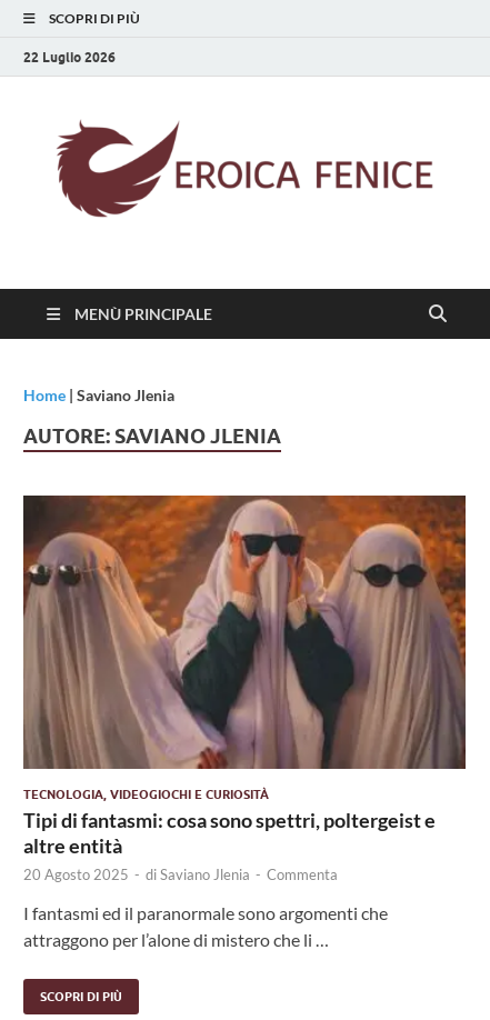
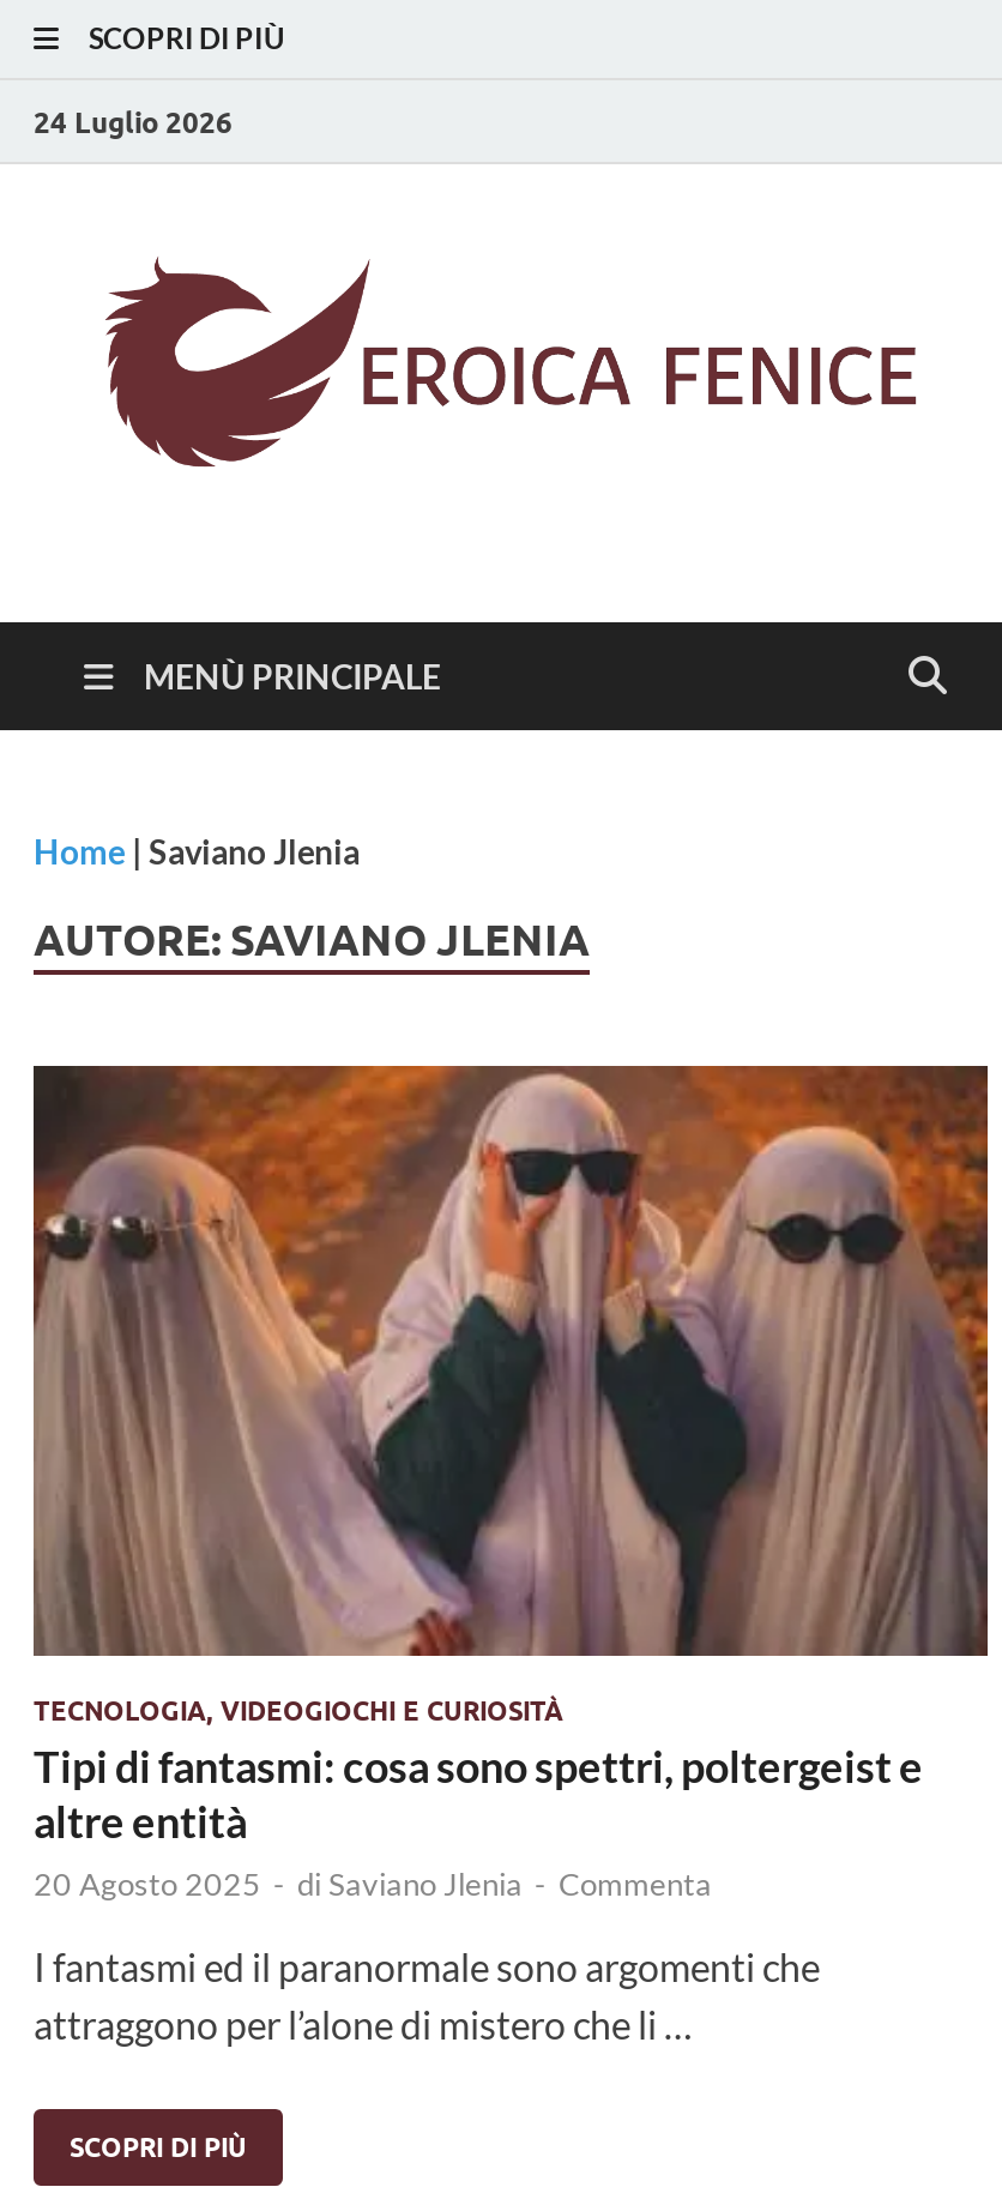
- 22 Luglio 2026
+ 24 Luglio 2026
